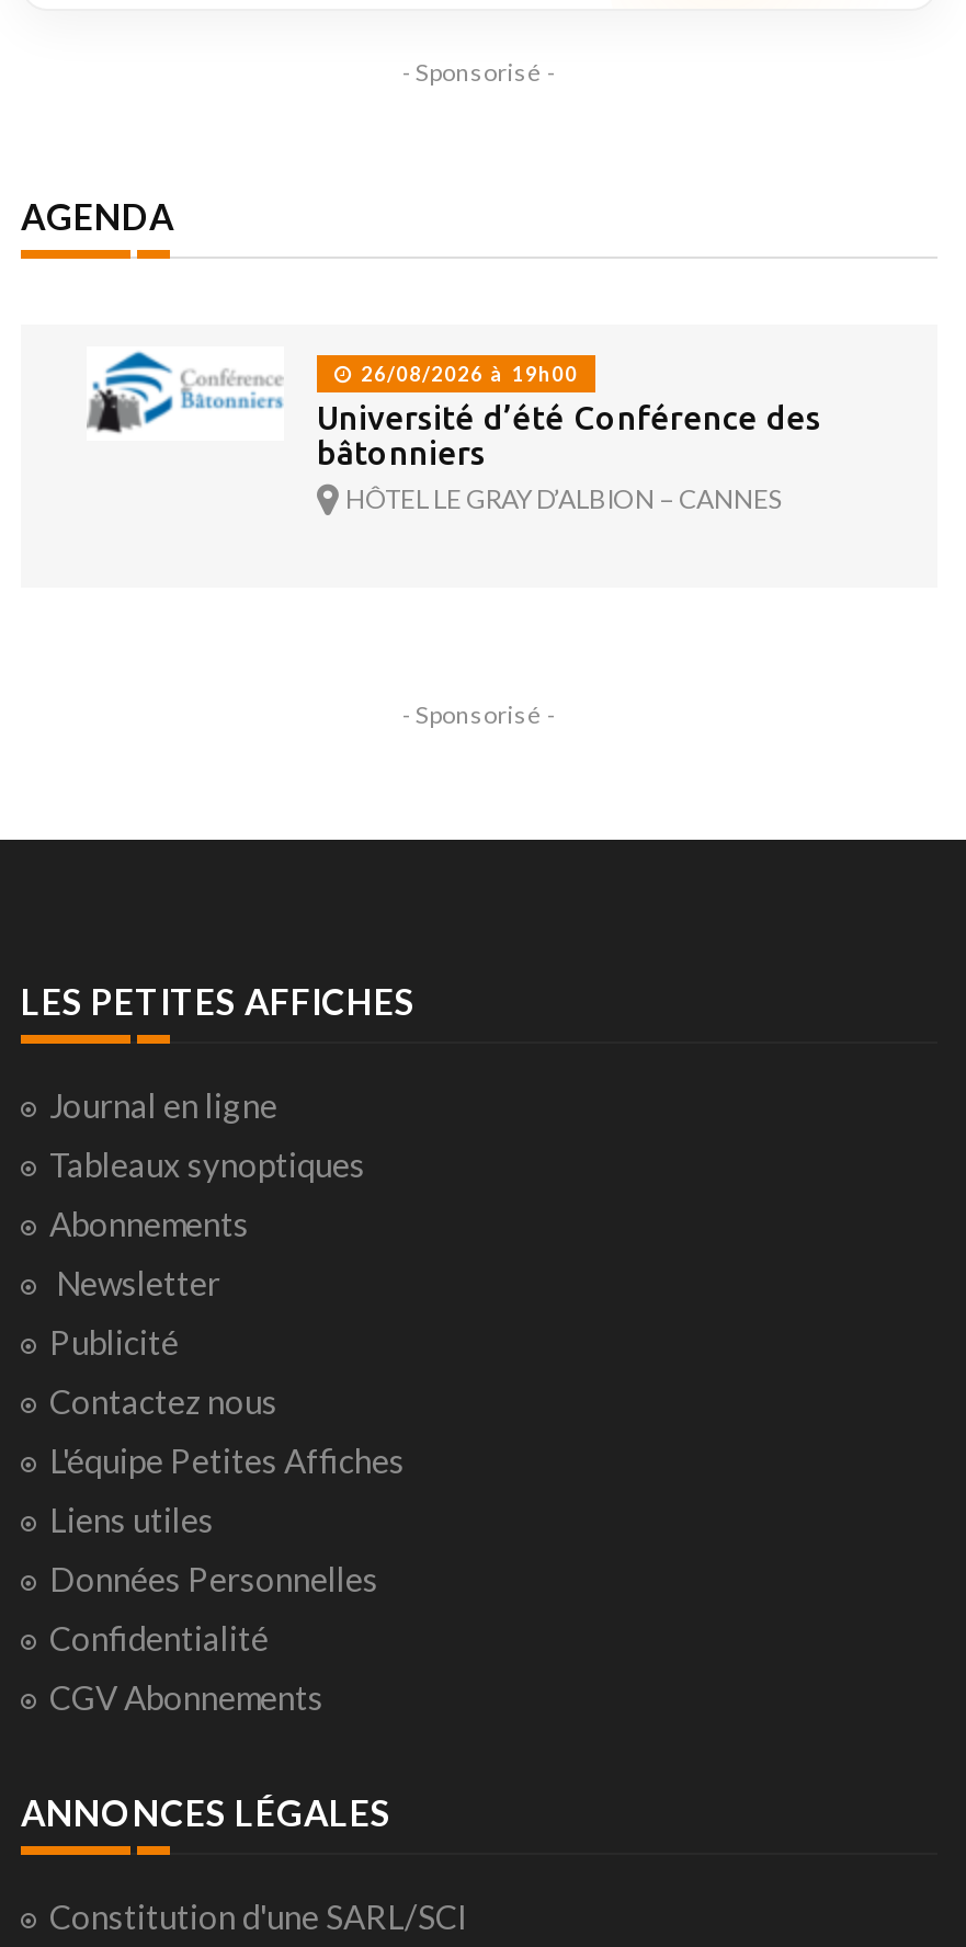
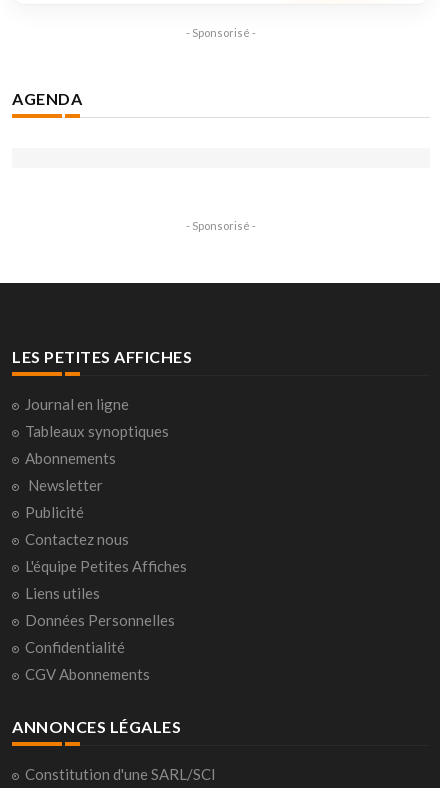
- [image]
- 26/08/2026 à 19h00
- Université d’été Conférence des
- bâtonniers
- HÔTEL LE GRAY D’ALBION – CANNES
